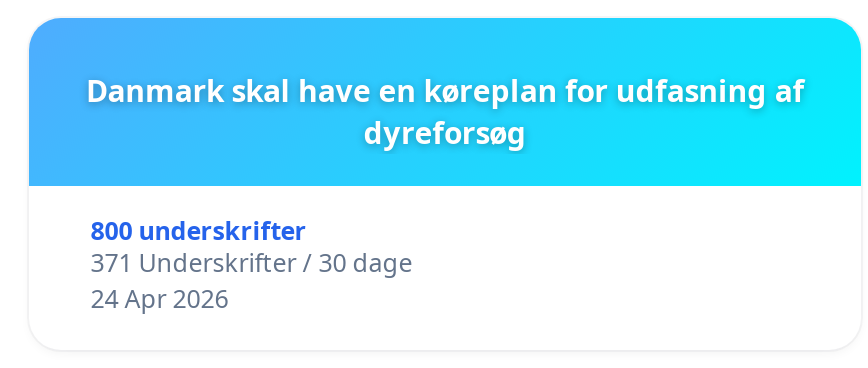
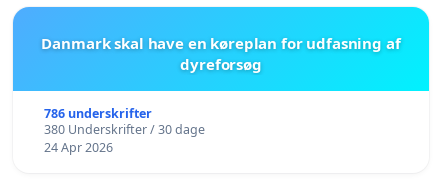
- 800 underskrifter
+ 786 underskrifter

- 371 Underskrifter / 30 dage
+ 380 Underskrifter / 30 dage
